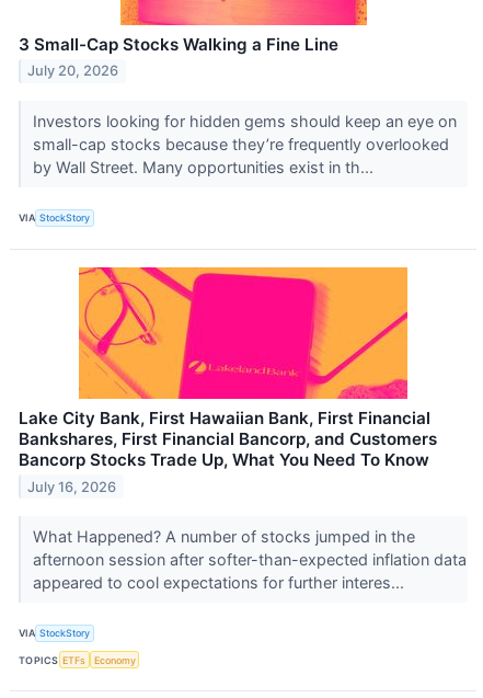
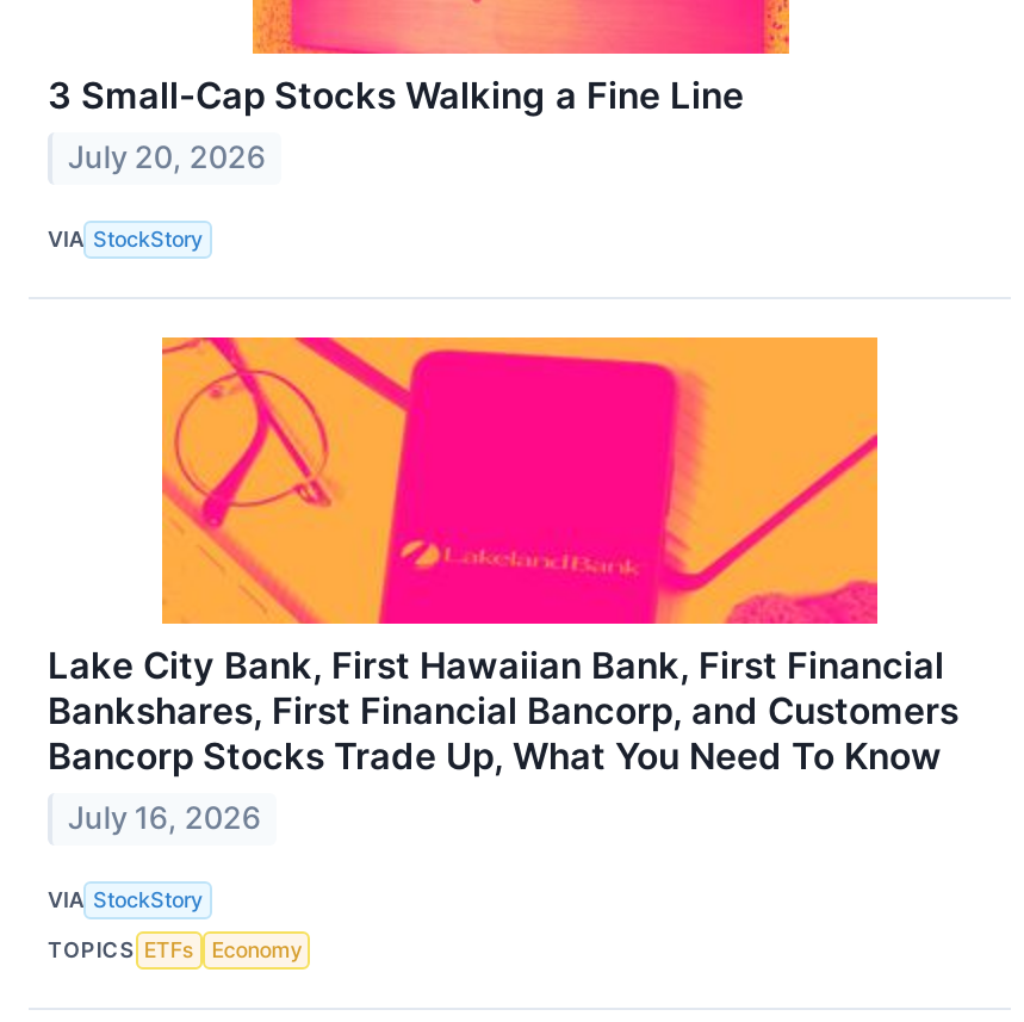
- Investors looking for hidden gems should keep an eye on
- small-cap stocks because they’re frequently overlooked
- by Wall Street. Many opportunities exist in th...

- What Happened? A number of stocks jumped in the
- afternoon session after softer-than-expected inflation data
- appeared to cool expectations for further interes...
